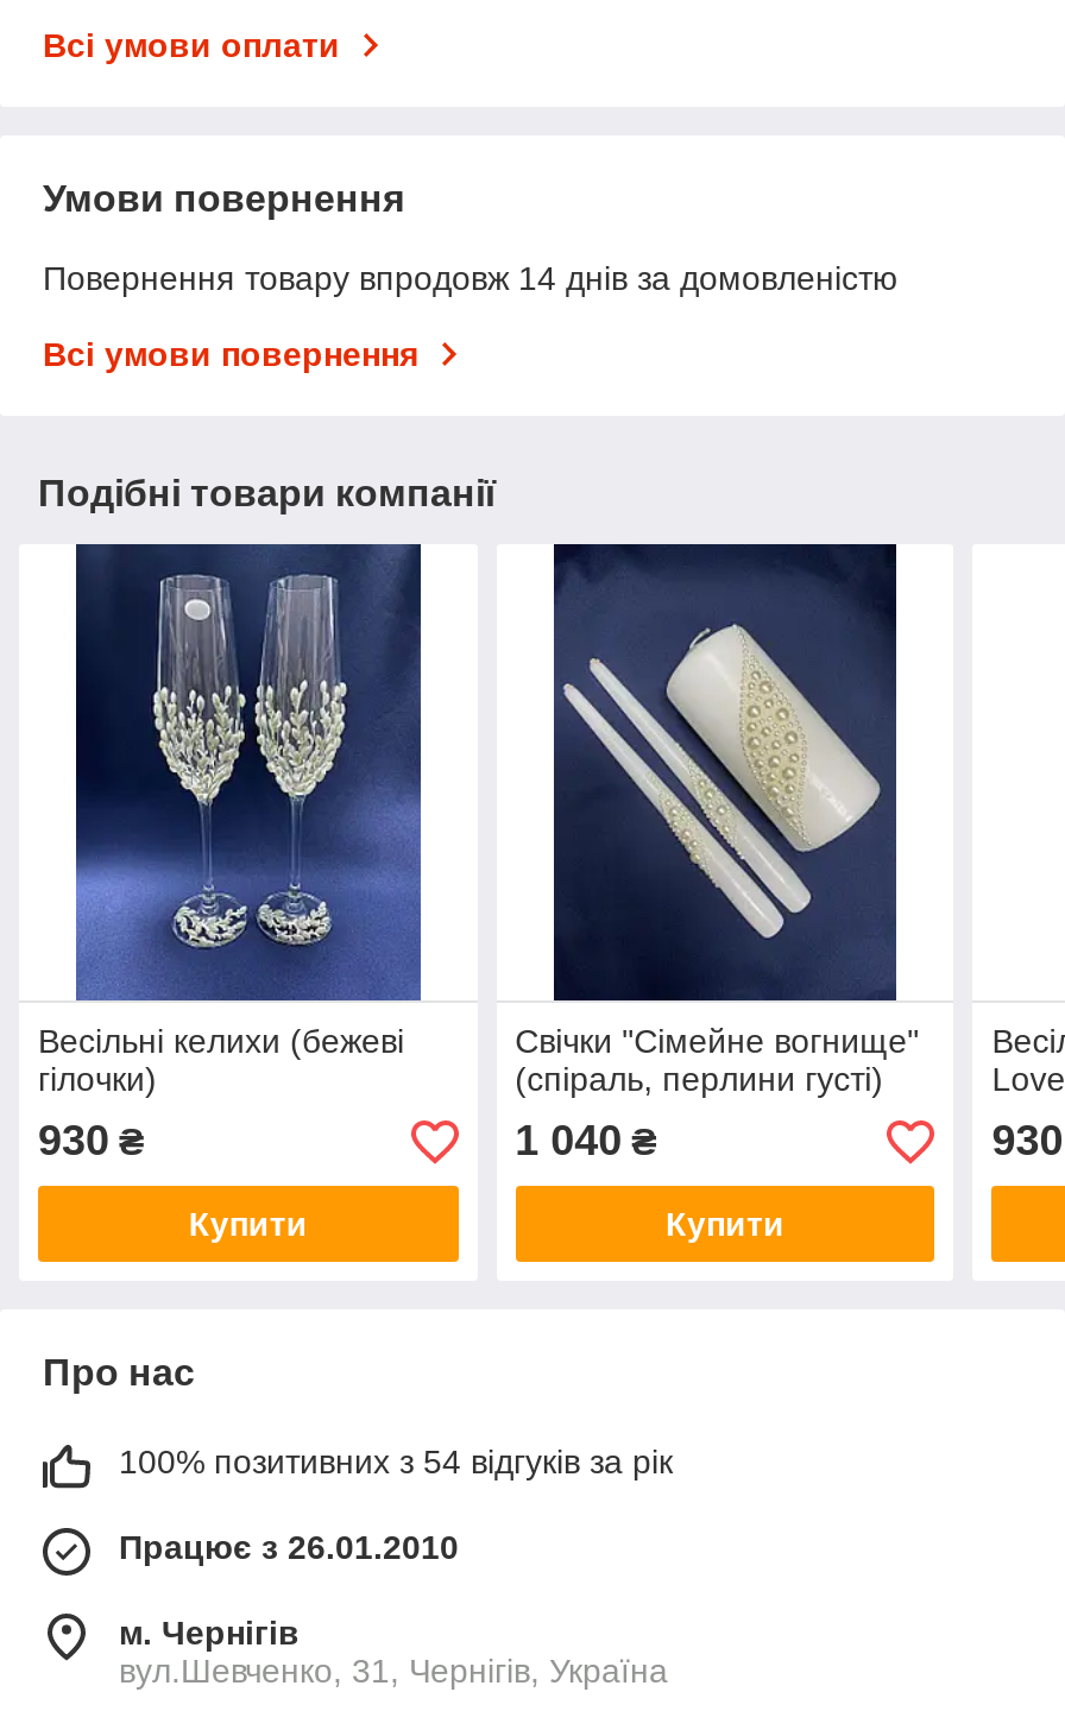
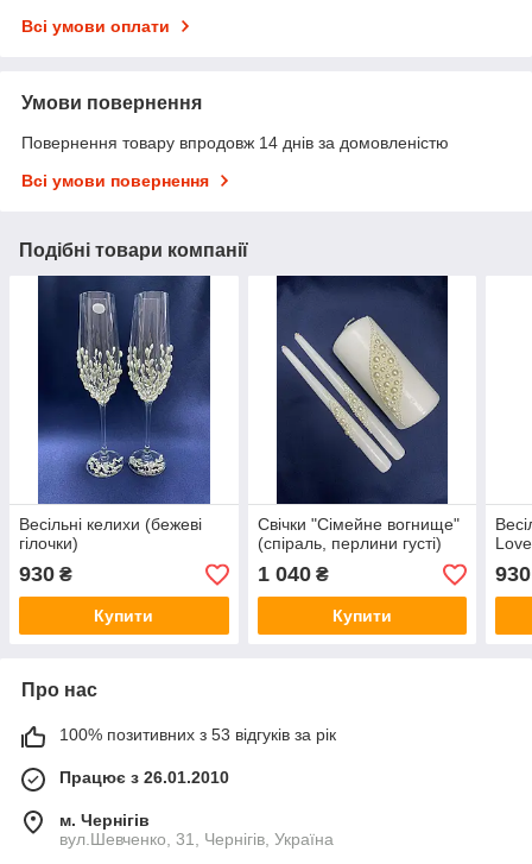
- 100% позитивних з 54 відгуків за рік
+ 100% позитивних з 53 відгуків за рік
